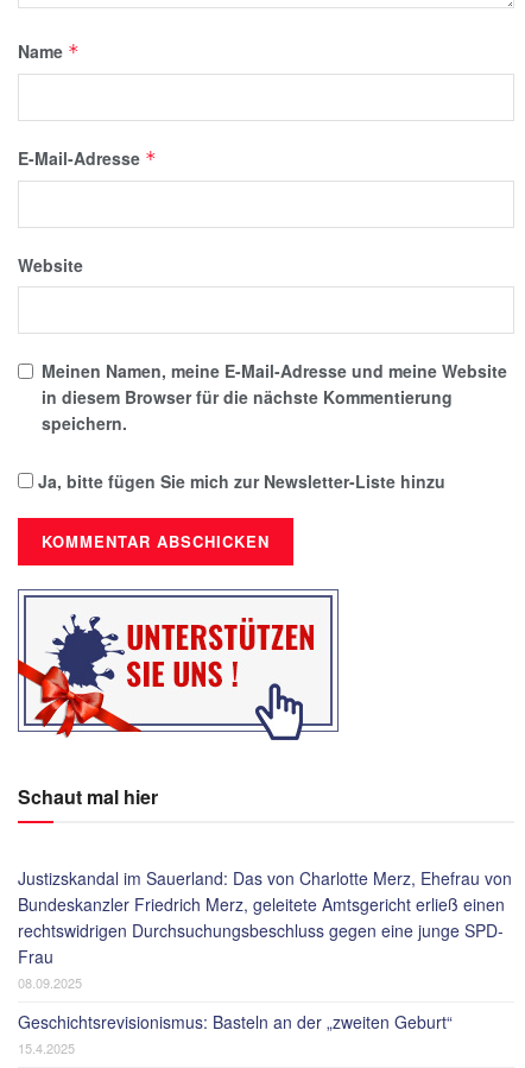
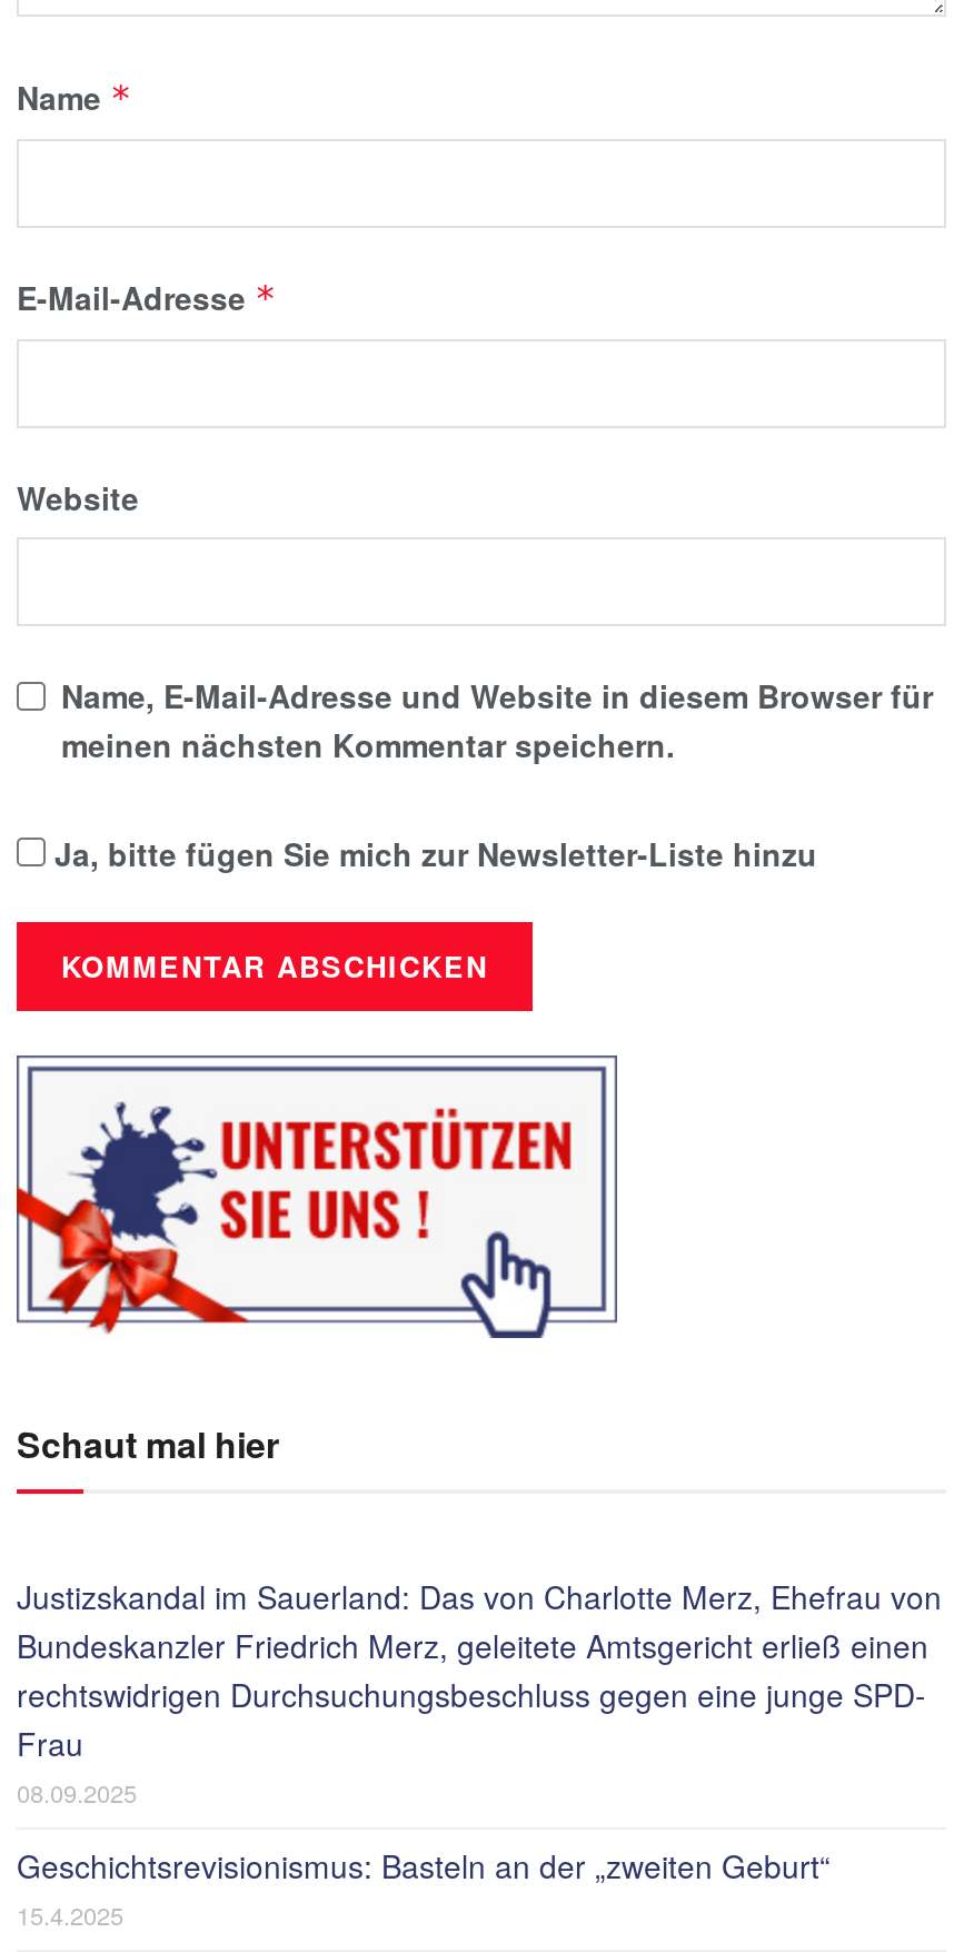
- Meinen Namen, meine E-Mail-Adresse und meine Website
- in diesem Browser für die nächste Kommentierung
- speichern.
+ Name, E-Mail-Adresse und Website in diesem Browser für
+ meinen nächsten Kommentar speichern.
